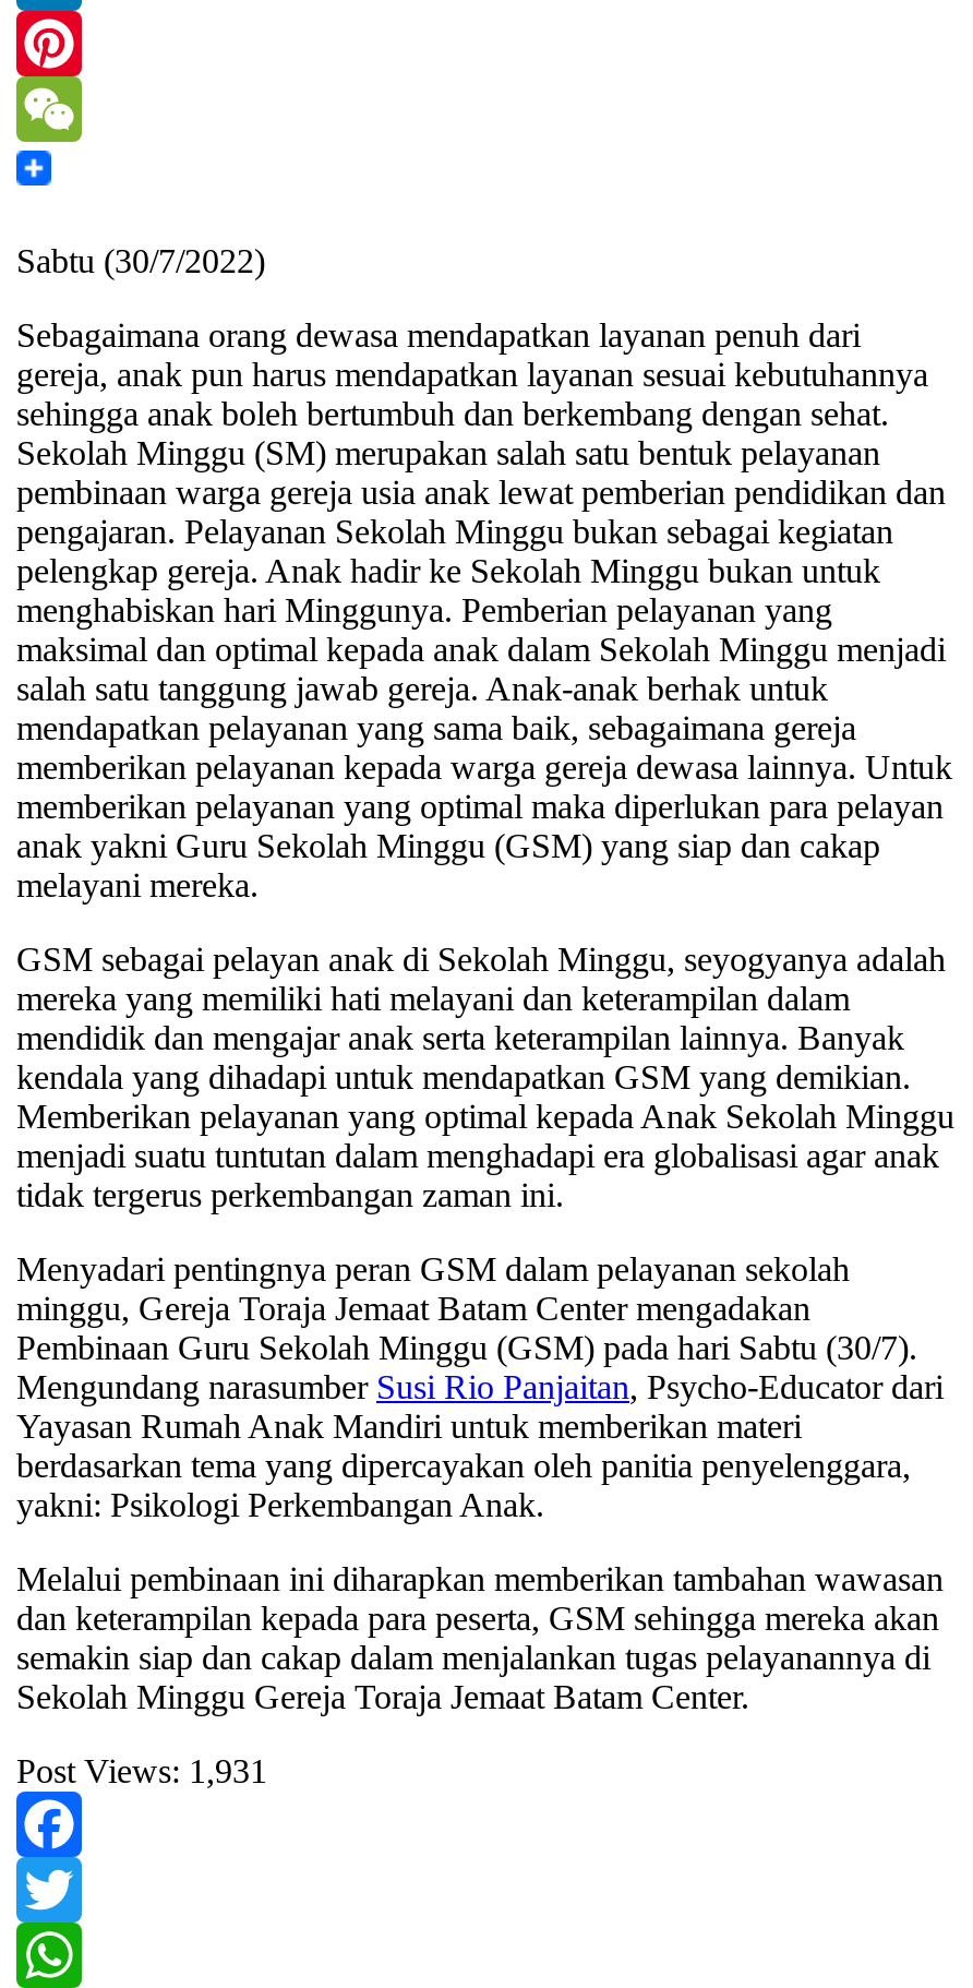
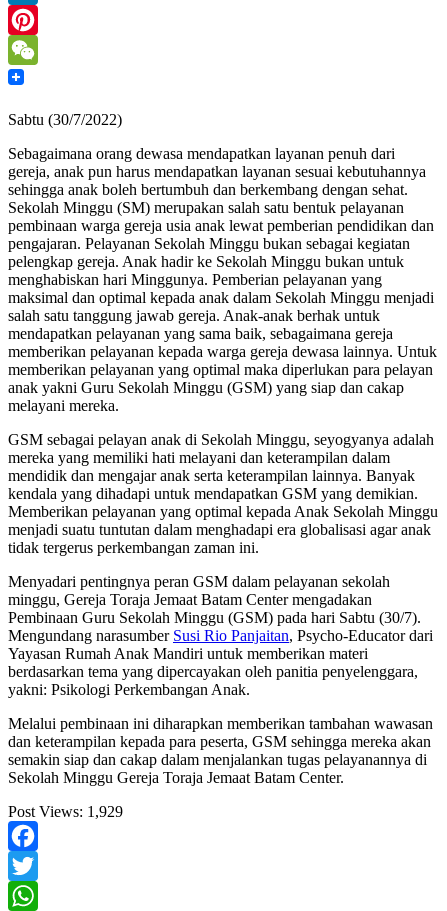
- Post Views: 1,931
+ Post Views: 1,929
